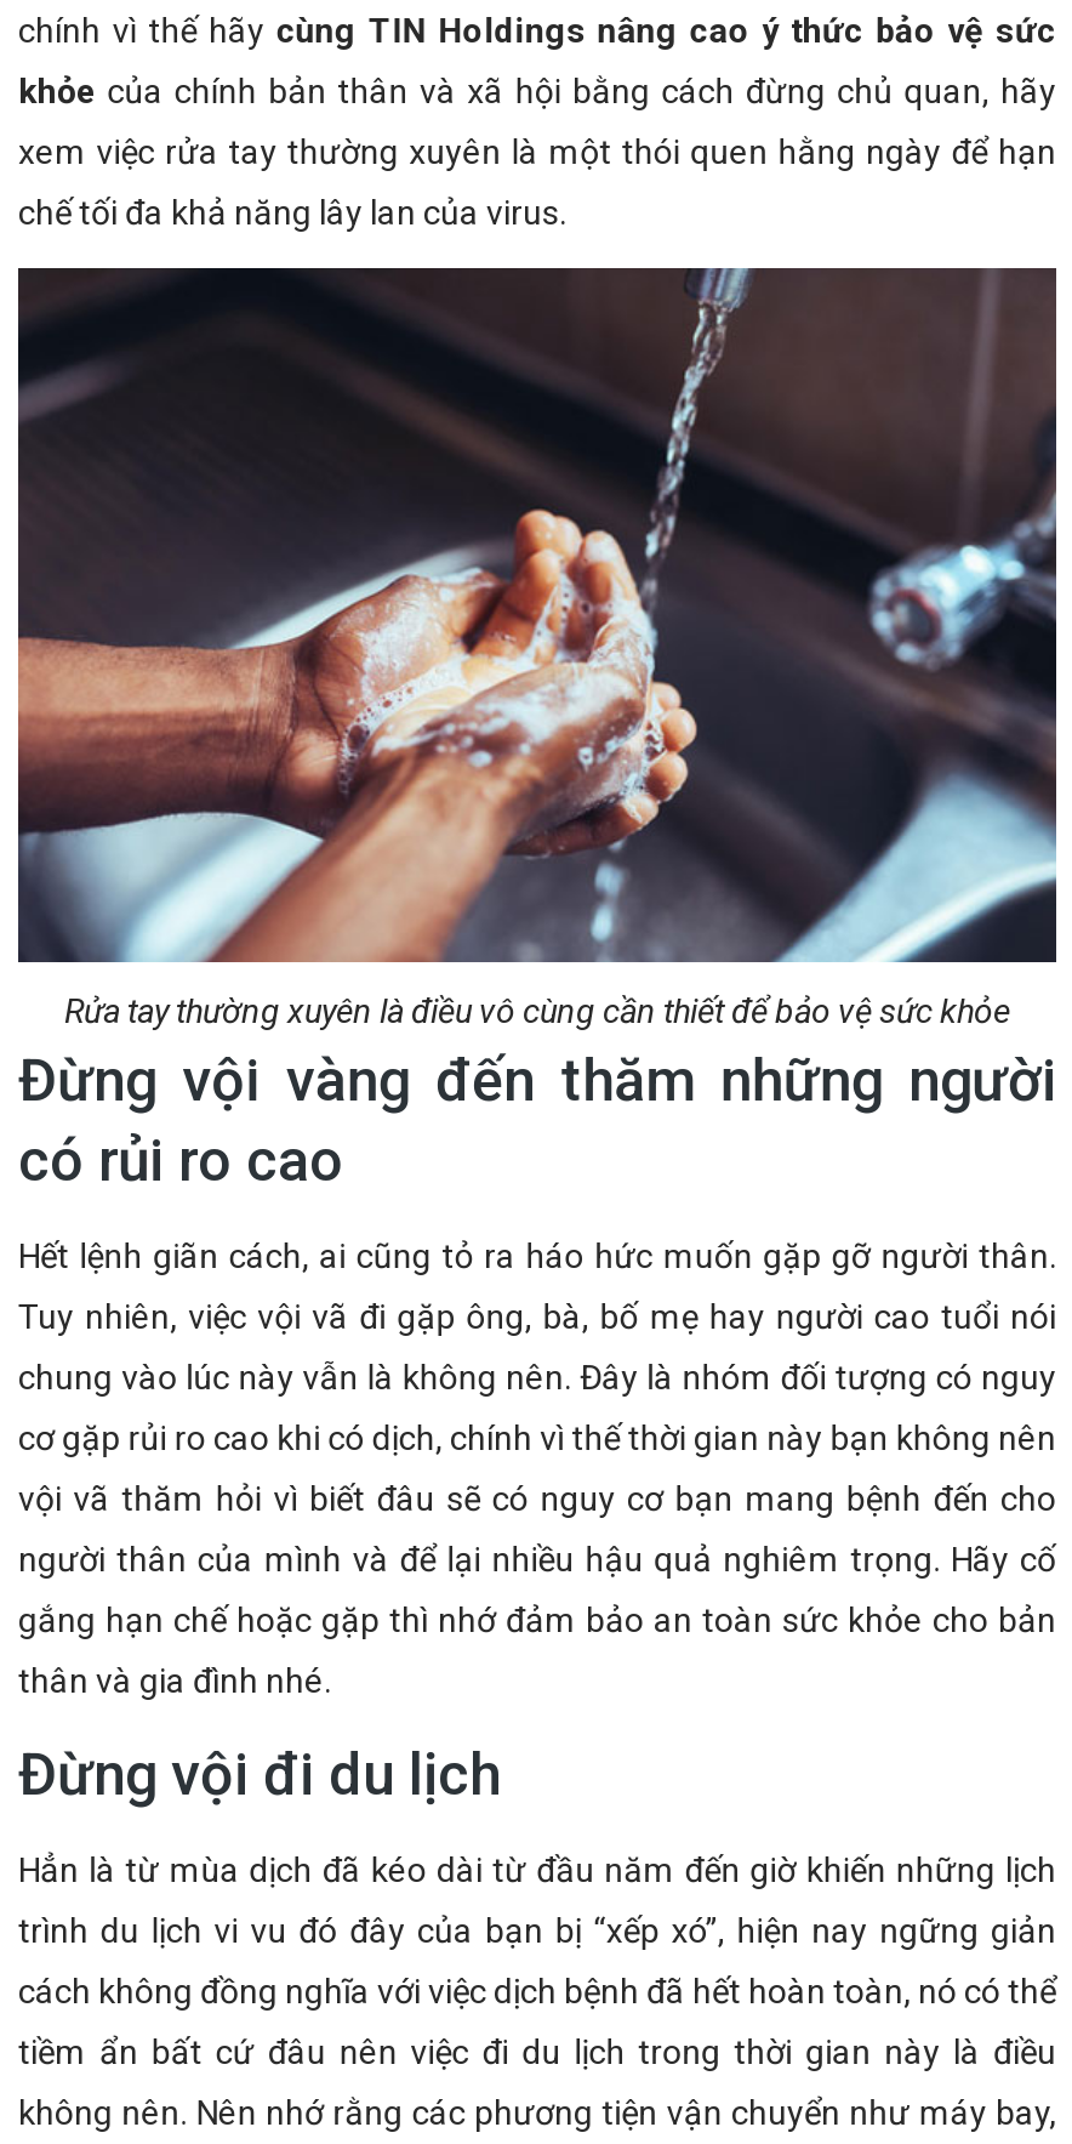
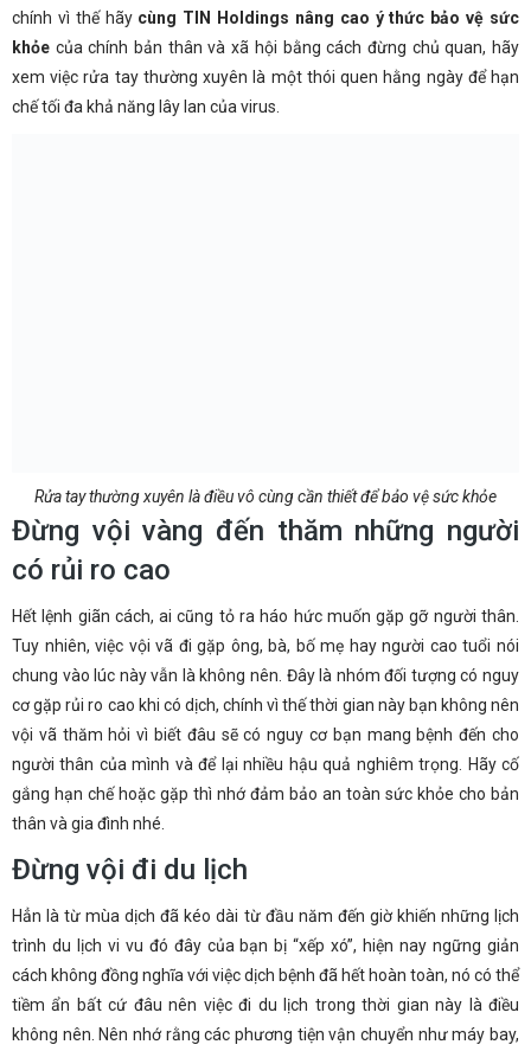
- [image]
